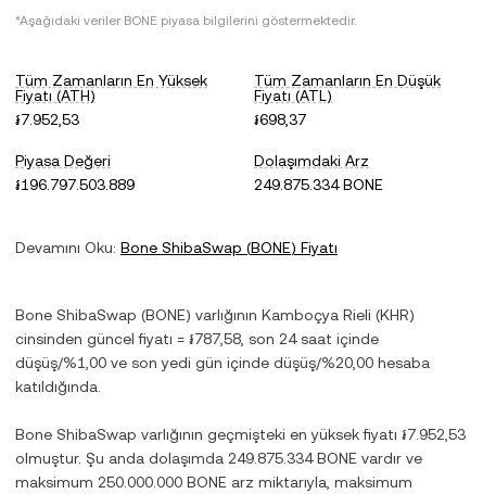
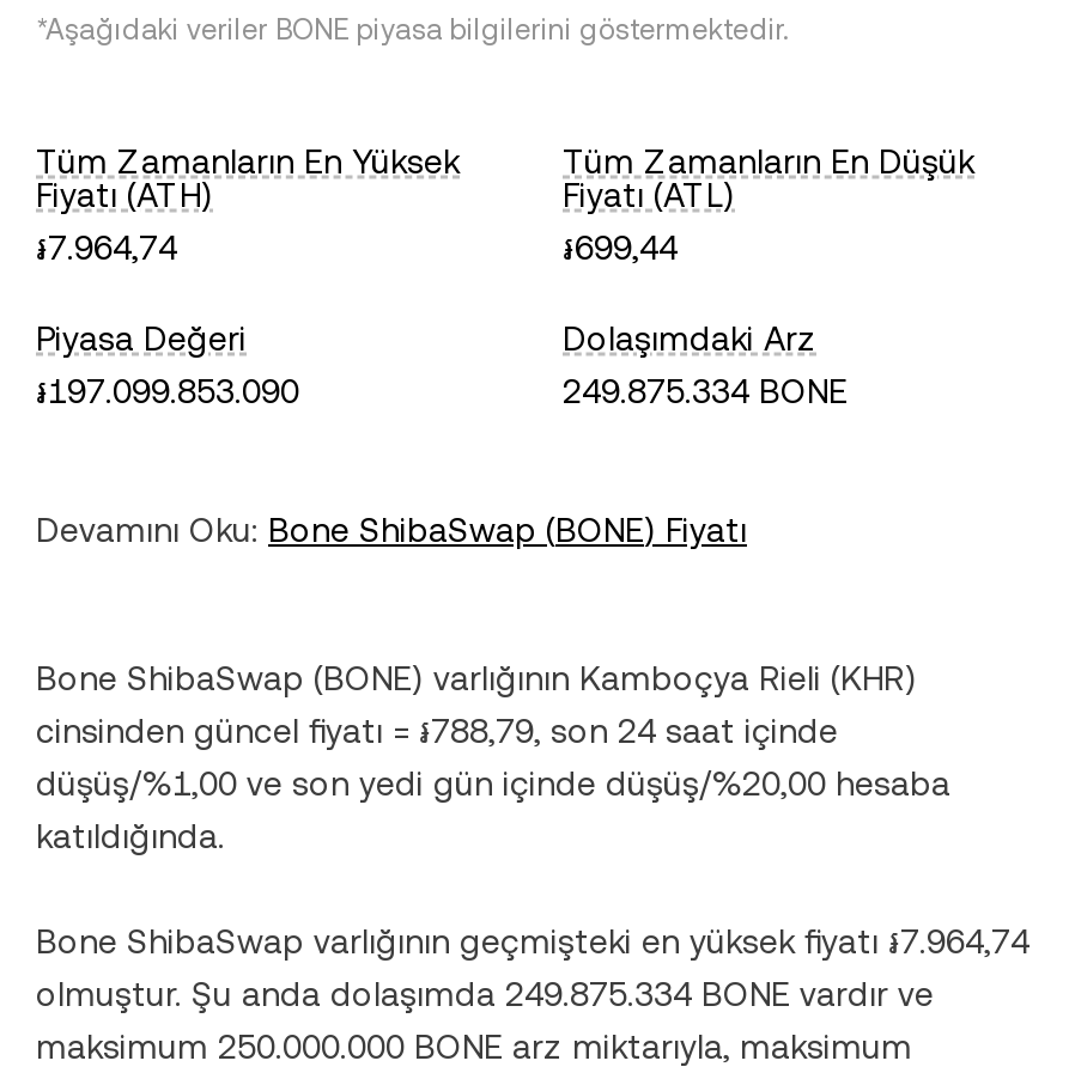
- ៛7.952,53
+ ៛7.964,74

- ៛698,37
+ ៛699,44

- ៛196.797.503.889
+ ៛197.099.853.090

- cinsinden güncel fiyatı =៛787,58, son 24 saat içinde
+ cinsinden güncel fiyatı =៛788,79, son 24 saat içinde

- Bone ShibaSwap varlığının geçmişteki en yüksek fiyatı៛7.952,53
+ Bone ShibaSwap varlığının geçmişteki en yüksek fiyatı៛7.964,74
